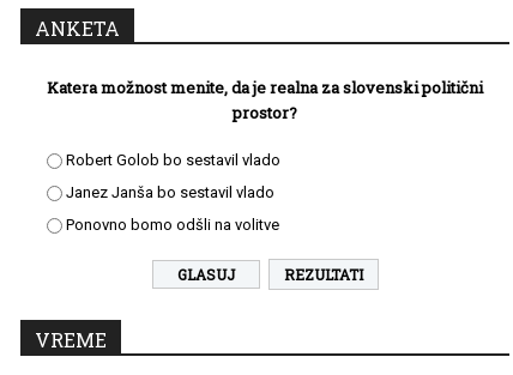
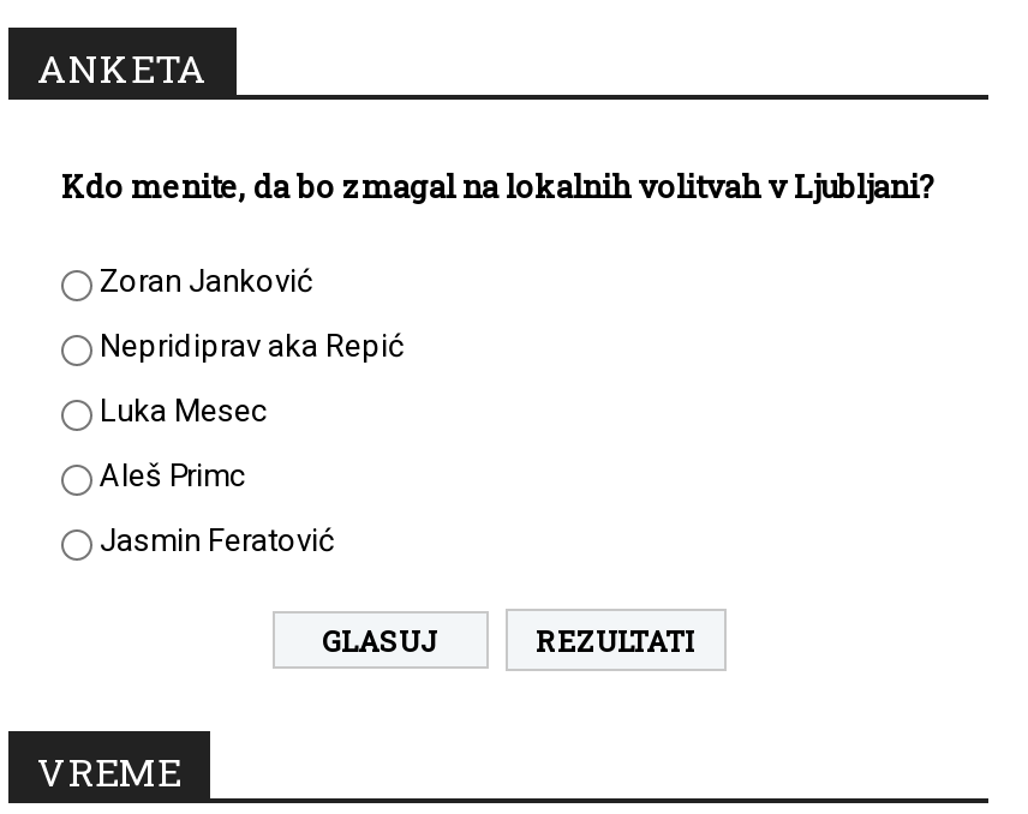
- Katera možnost menite, da je realna za slovenski politični
- prostor?
- Robert Golob bo sestavil vlado
- Janez Janša bo sestavil vlado
- Ponovno bomo odšli na volitve
+ Kdo menite, da bo zmagal na lokalnih volitvah v Ljubljani?
+ Zoran Janković
+ Nepridiprav aka Repić
+ Luka Mesec
+ Aleš Primc
+ Jasmin Feratović
